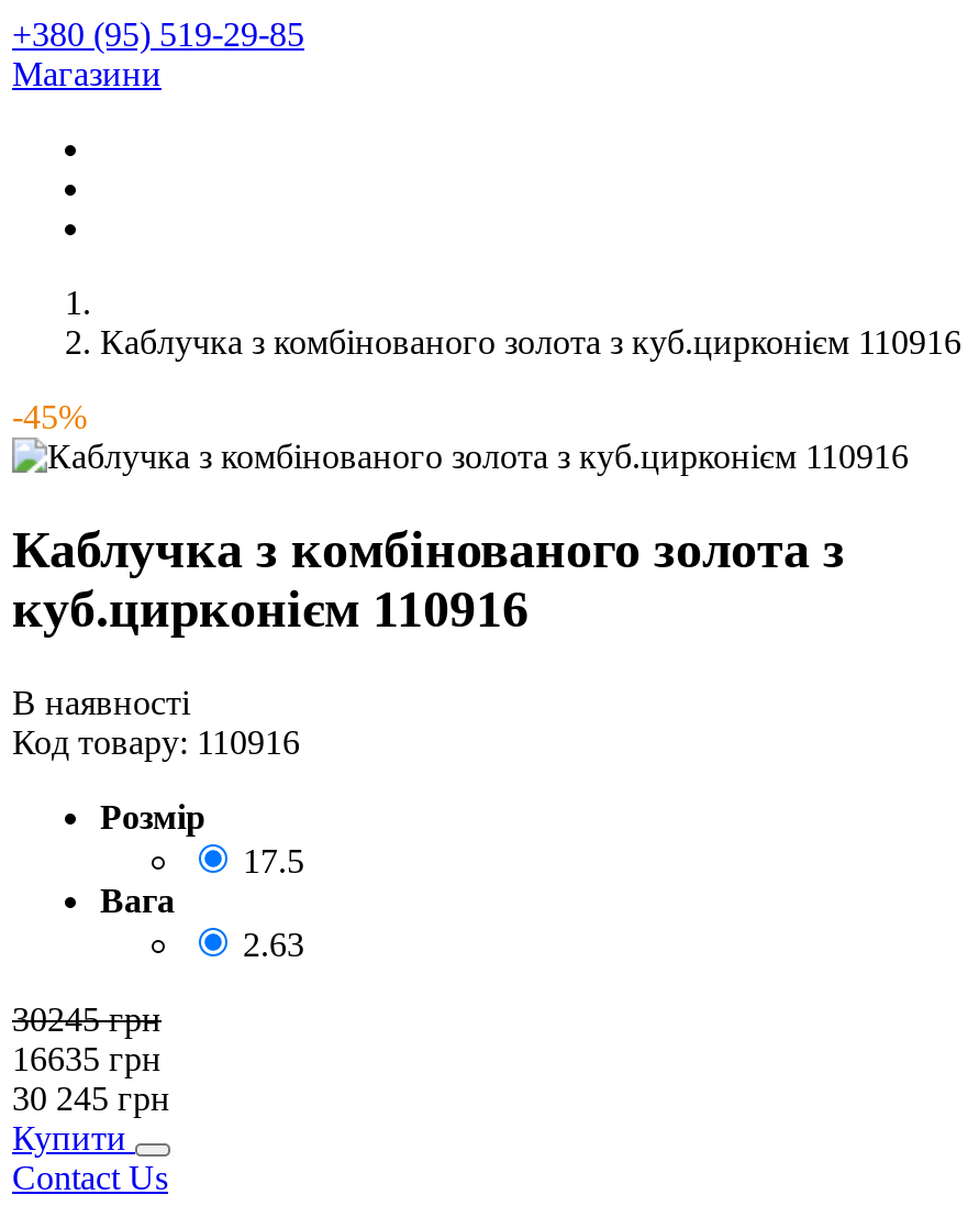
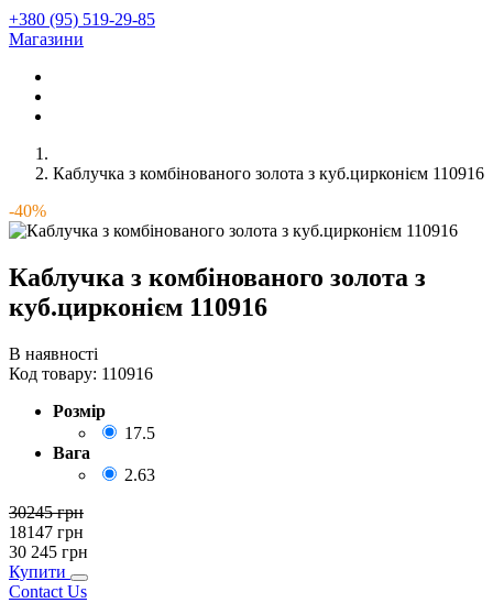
- -45%
+ -40%

- 16635 грн
+ 18147 грн
